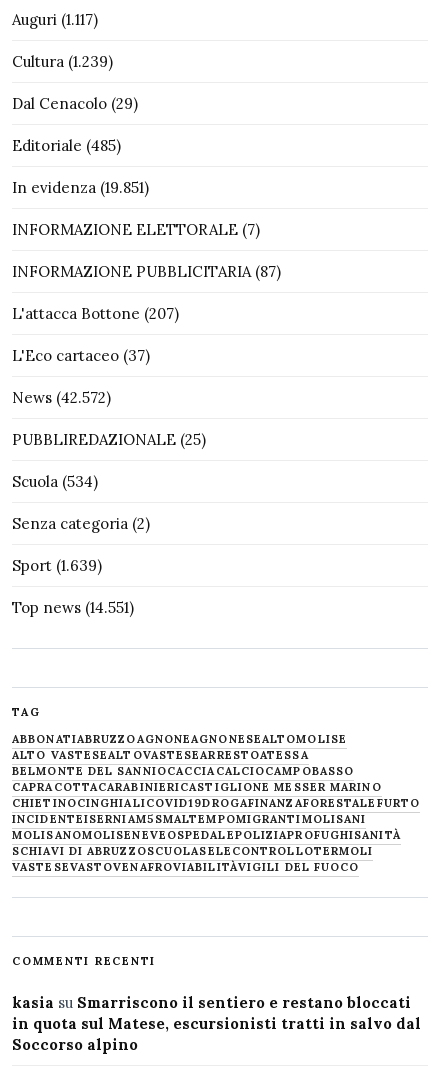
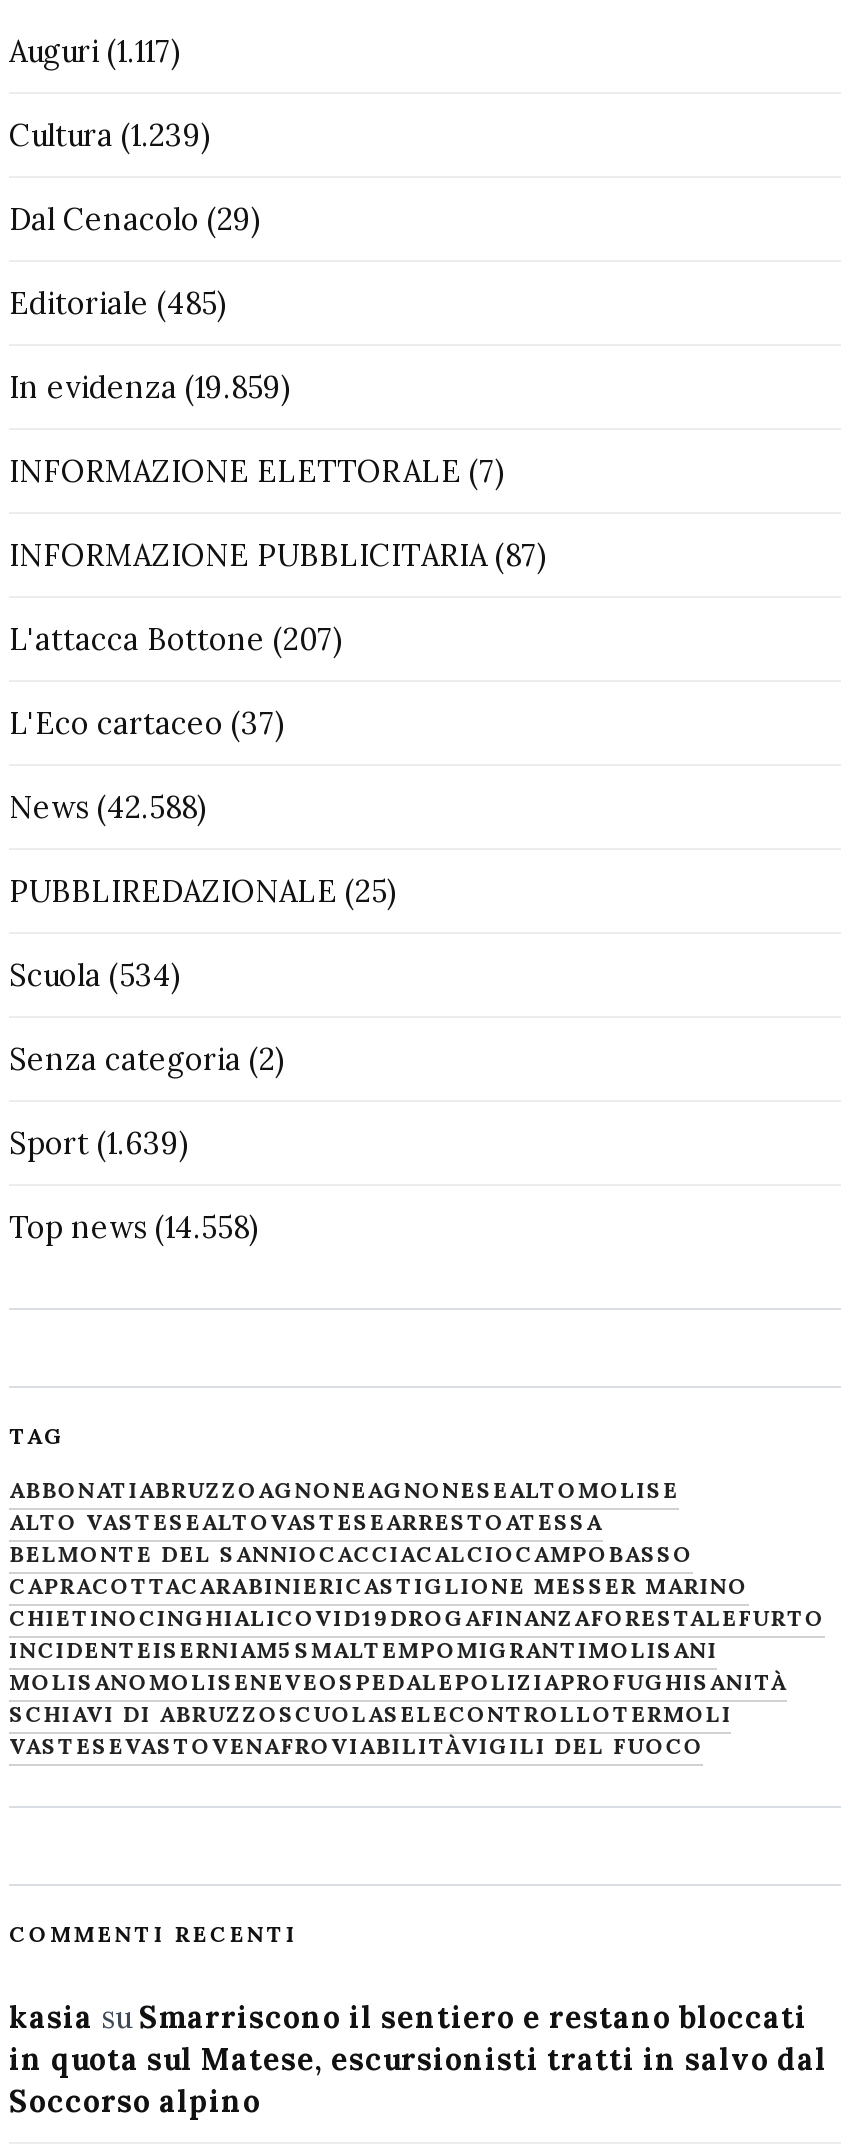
- In evidenza (19.851)
+ In evidenza (19.859)

- News (42.572)
+ News (42.588)

- Top news (14.551)
+ Top news (14.558)
